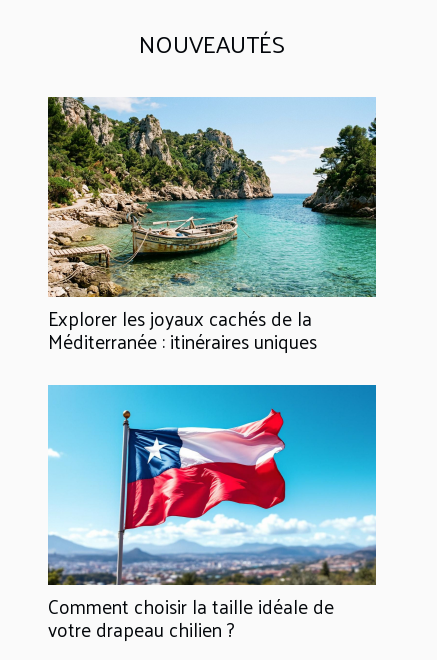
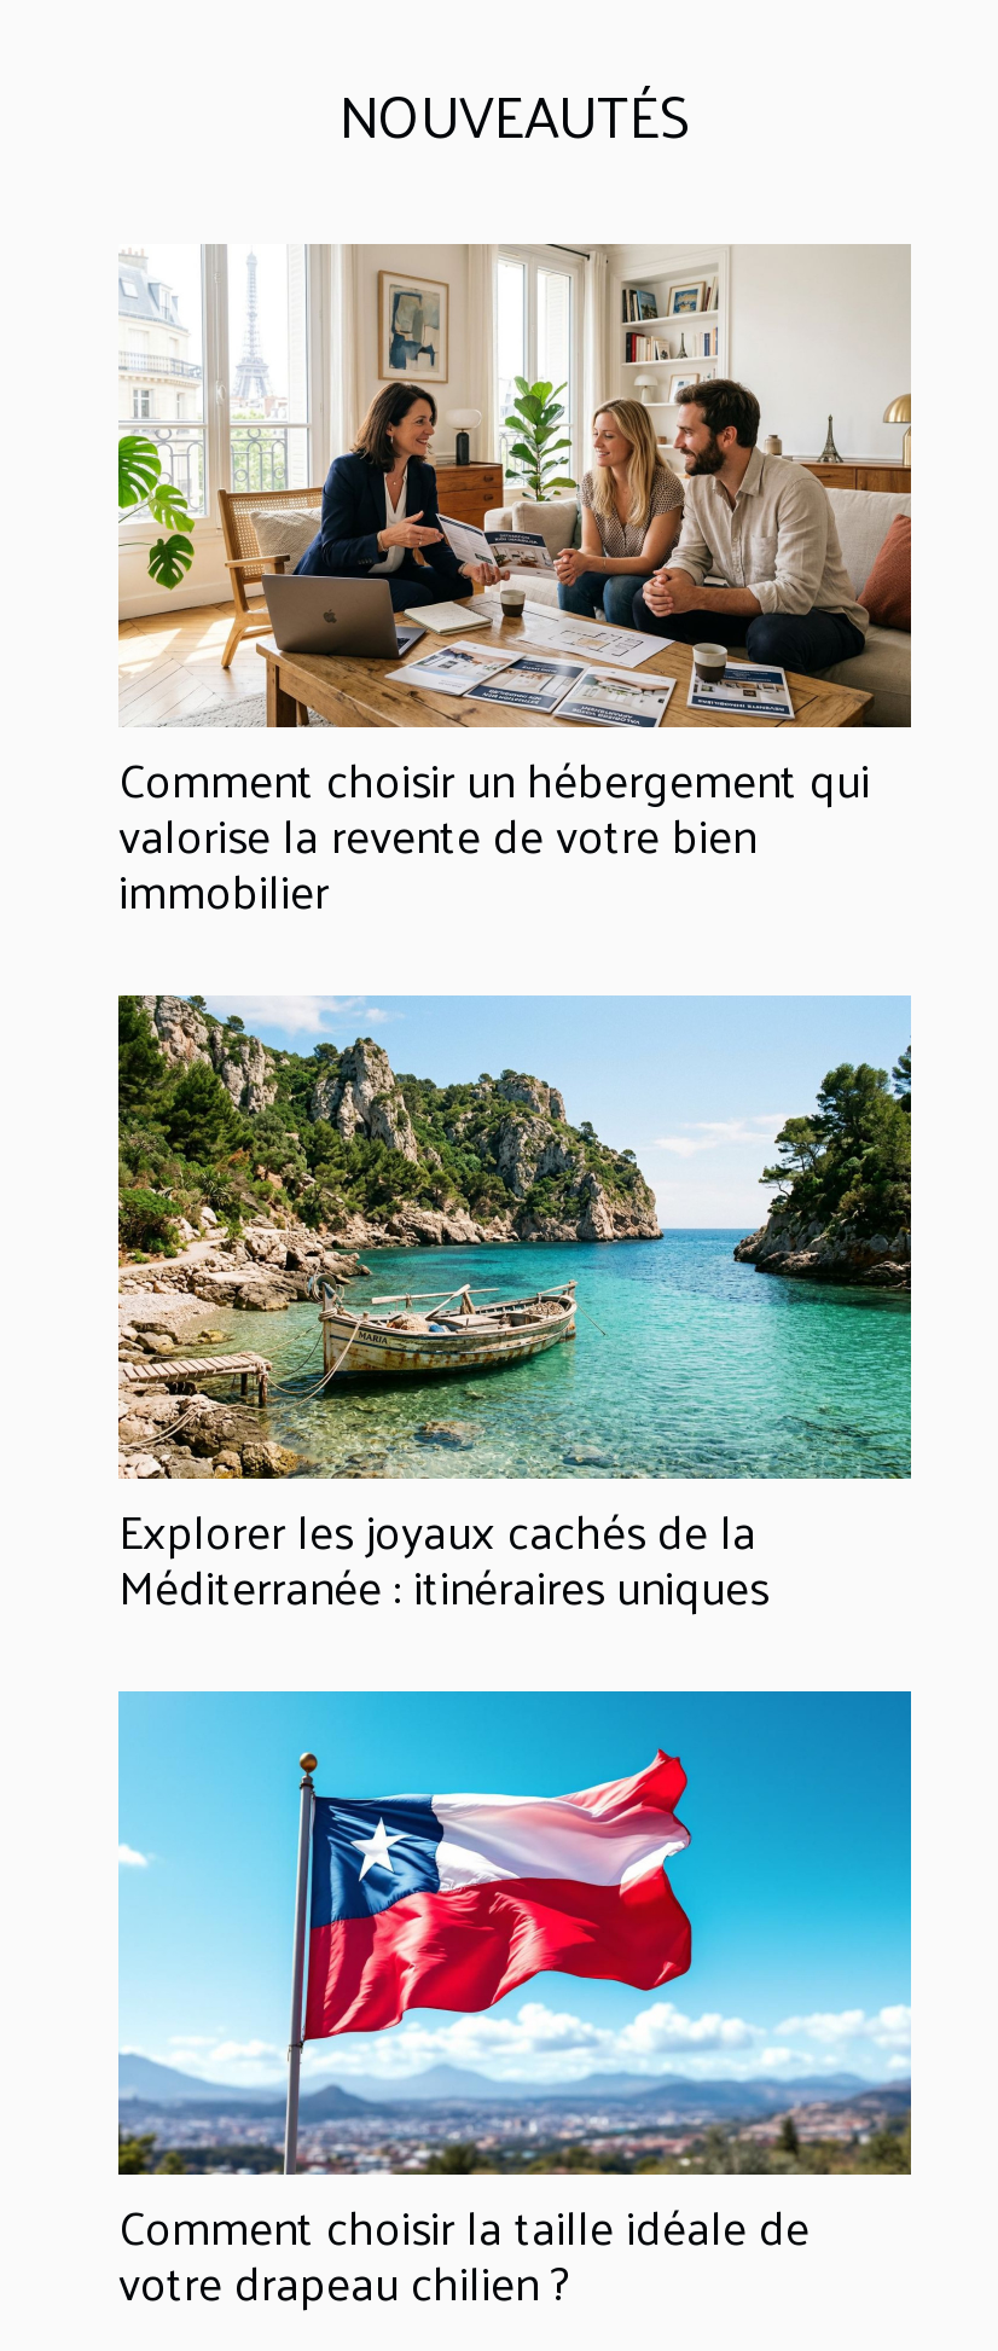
+ [image]
+ Comment choisir un hébergement qui
+ valorise la revente de votre bien
+ immobilier
